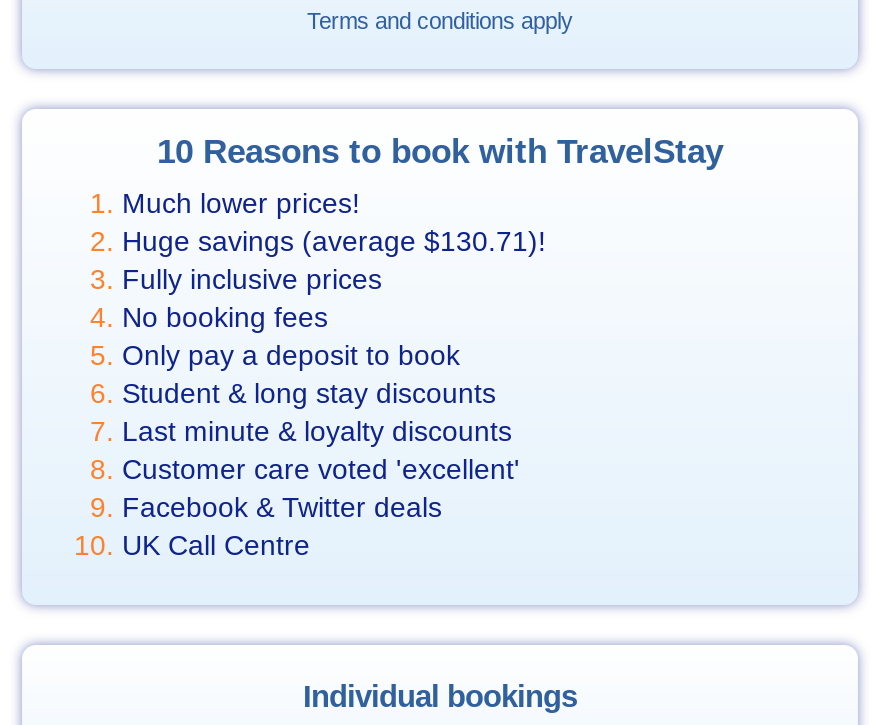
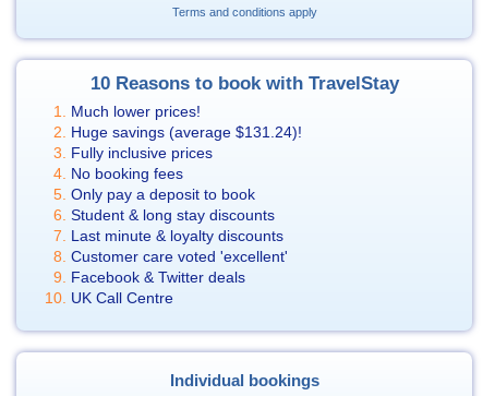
- Huge savings (average $130.71)!
+ Huge savings (average $131.24)!
